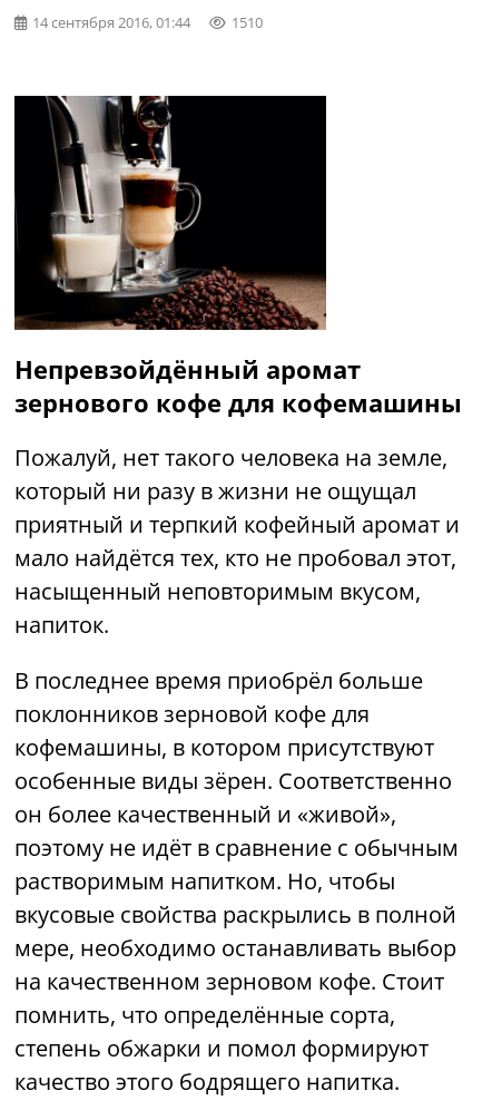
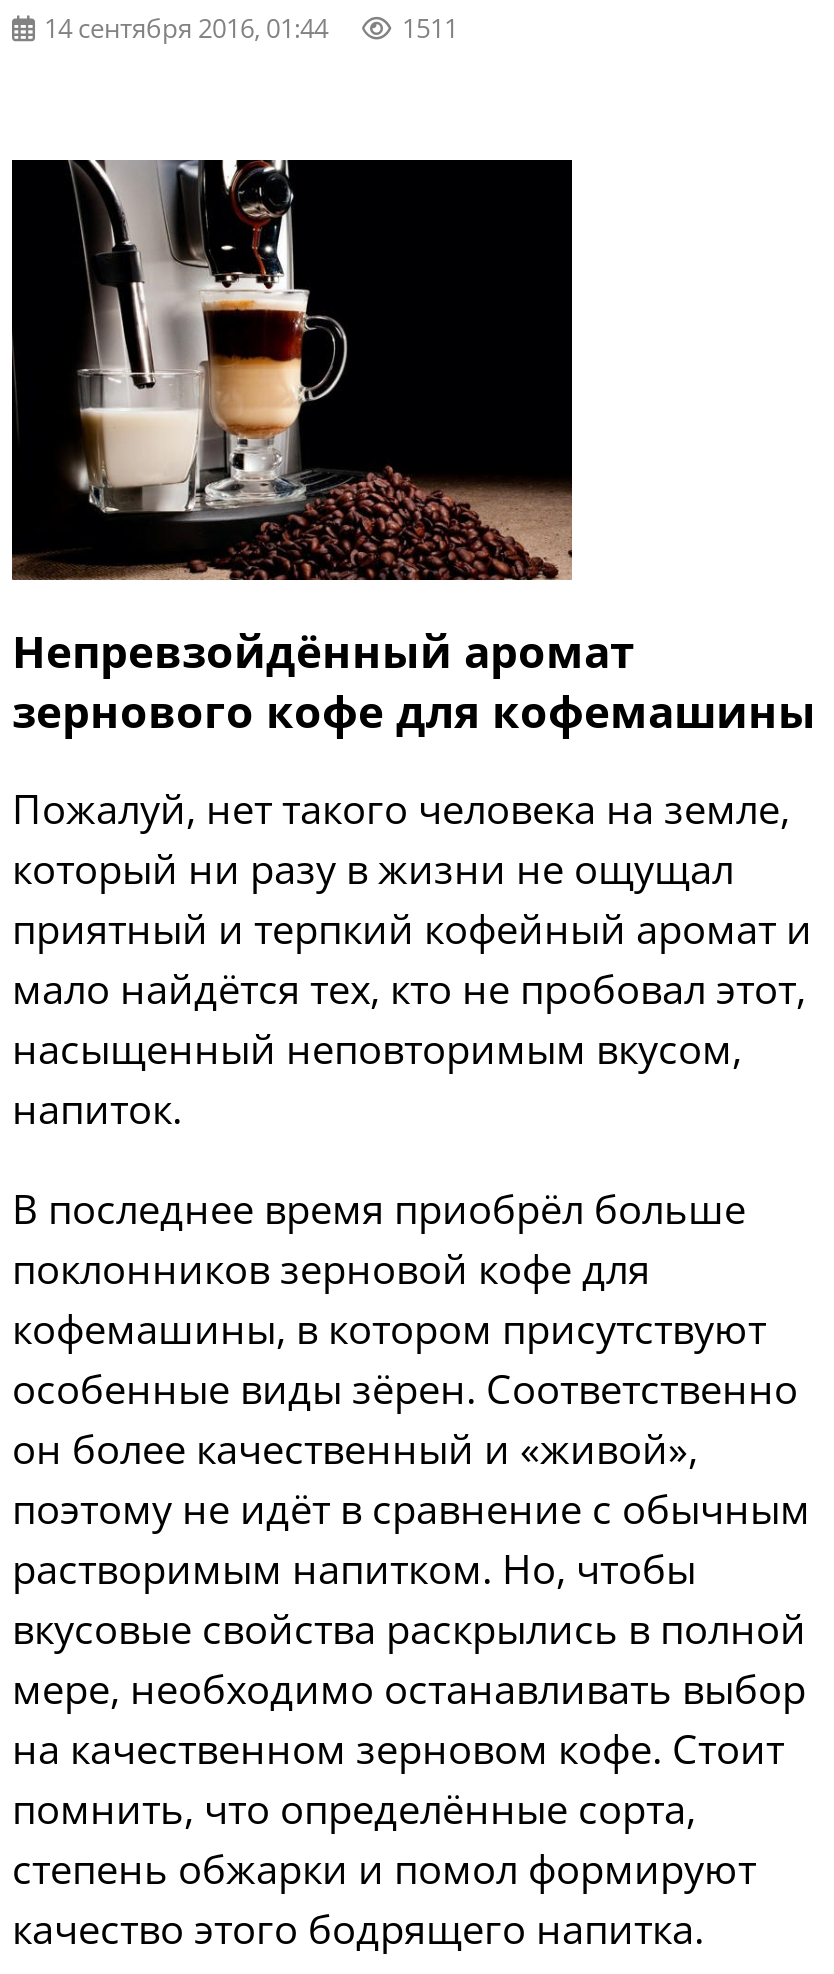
- 1510
+ 1511
